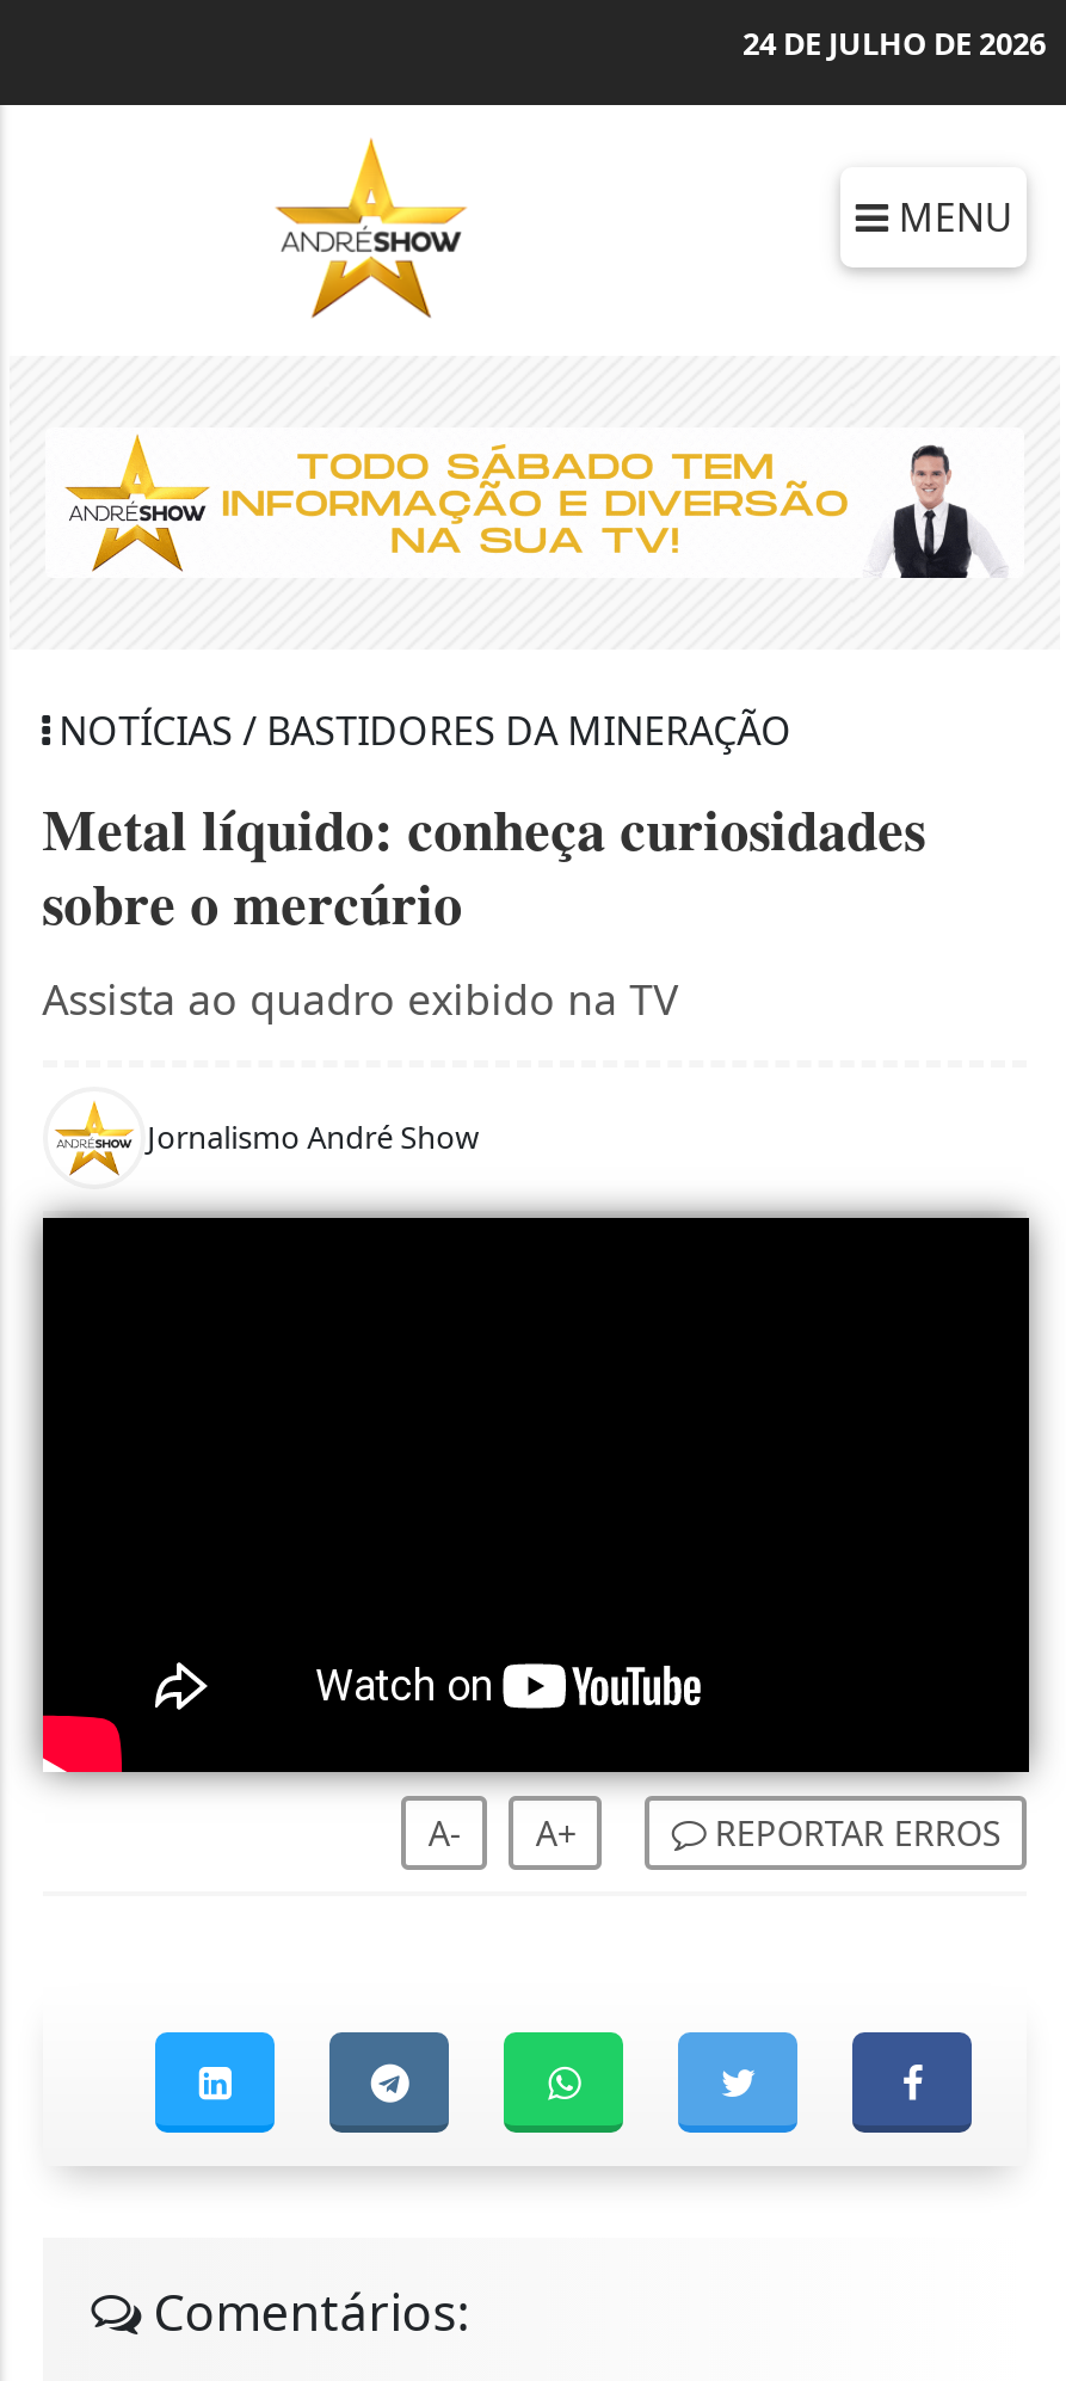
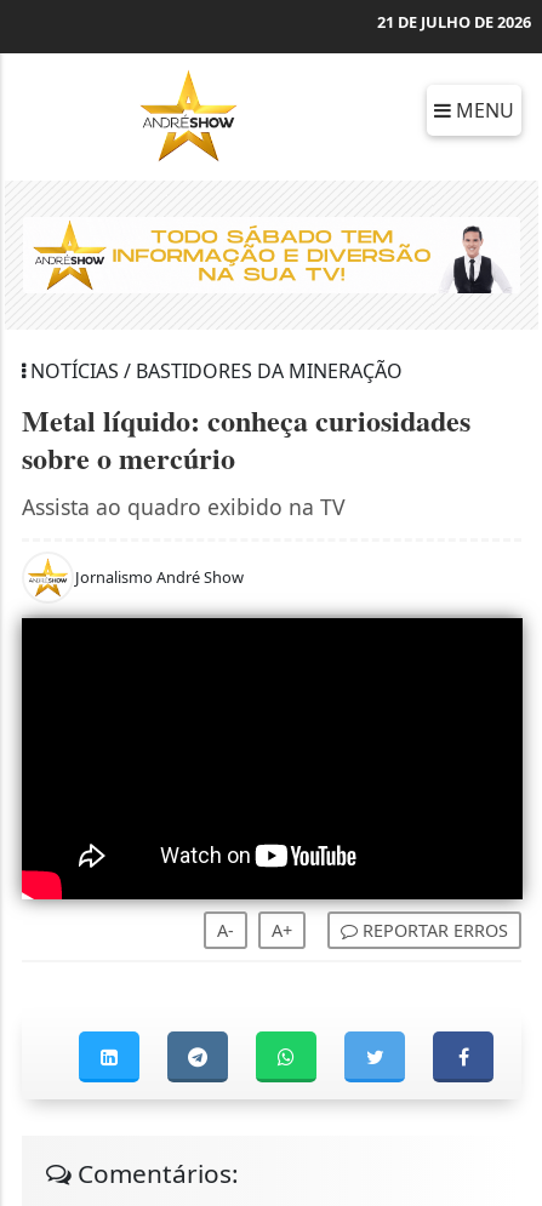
- 24 DE JULHO DE 2026
+ 21 DE JULHO DE 2026
